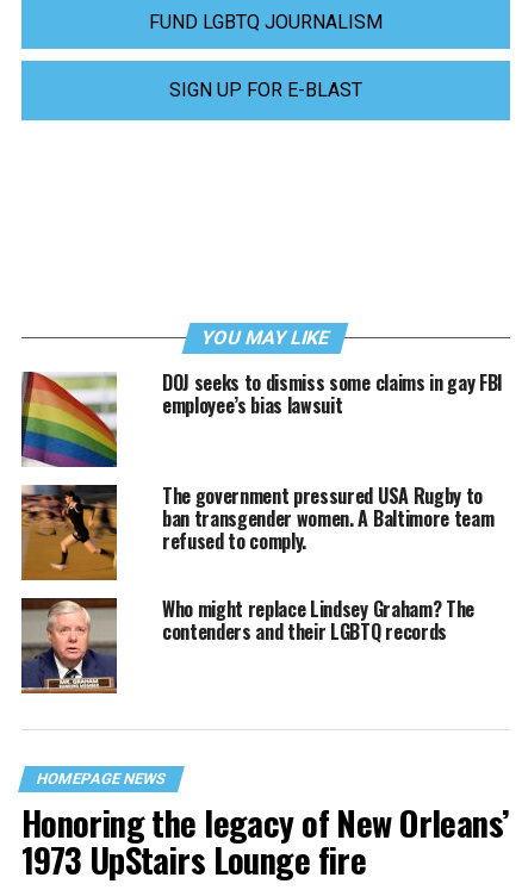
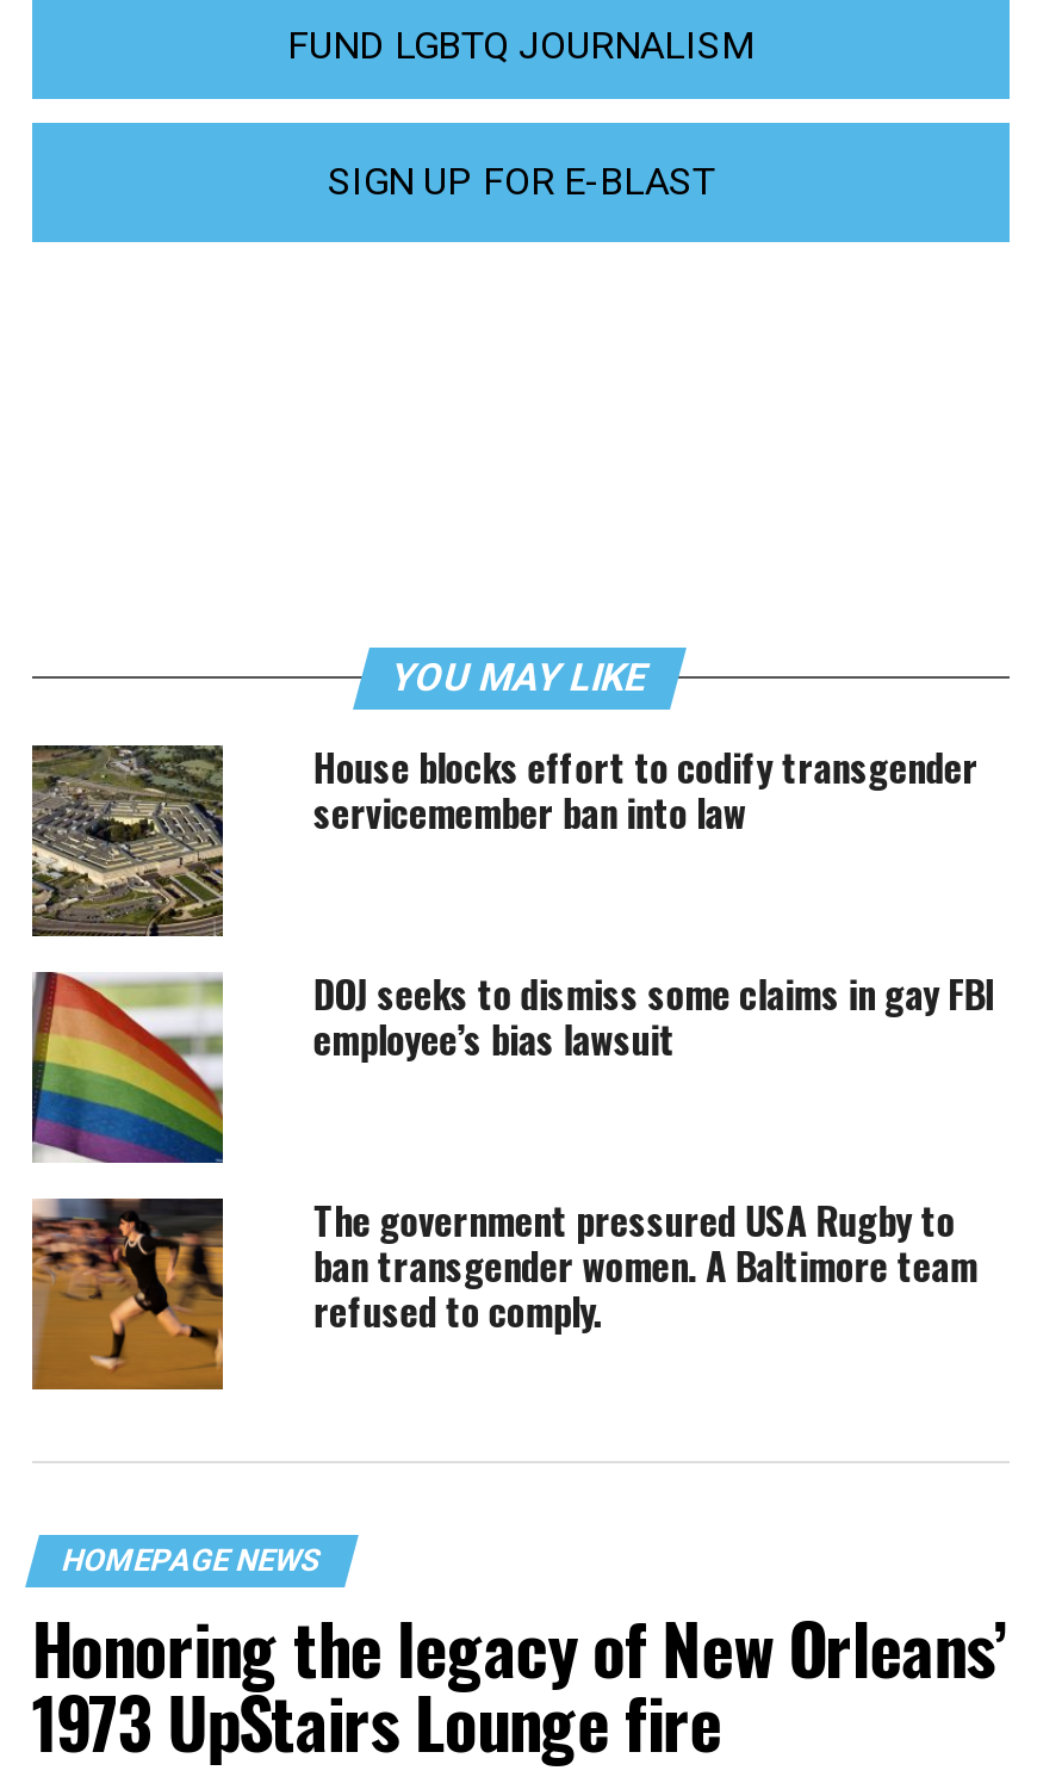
+ [image]
+ House blocks effort to codify transgender
+ servicemember ban into law

moved down: [image] | DOJ seeks to dismiss some claims in gay FBI | employee’s bias lawsuit | The government pressured USA Rugby to | ban transgender women. A Baltimore team | refused to comply.

- [image]
- Who might replace Lindsey Graham? The
- contenders and their LGBTQ records
